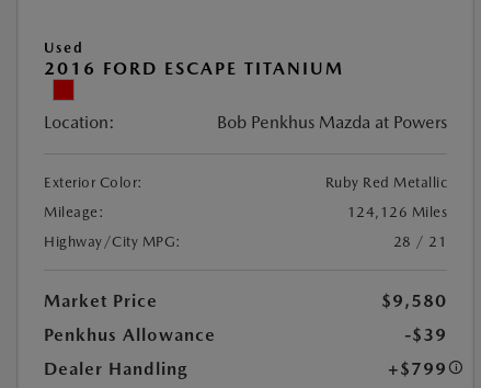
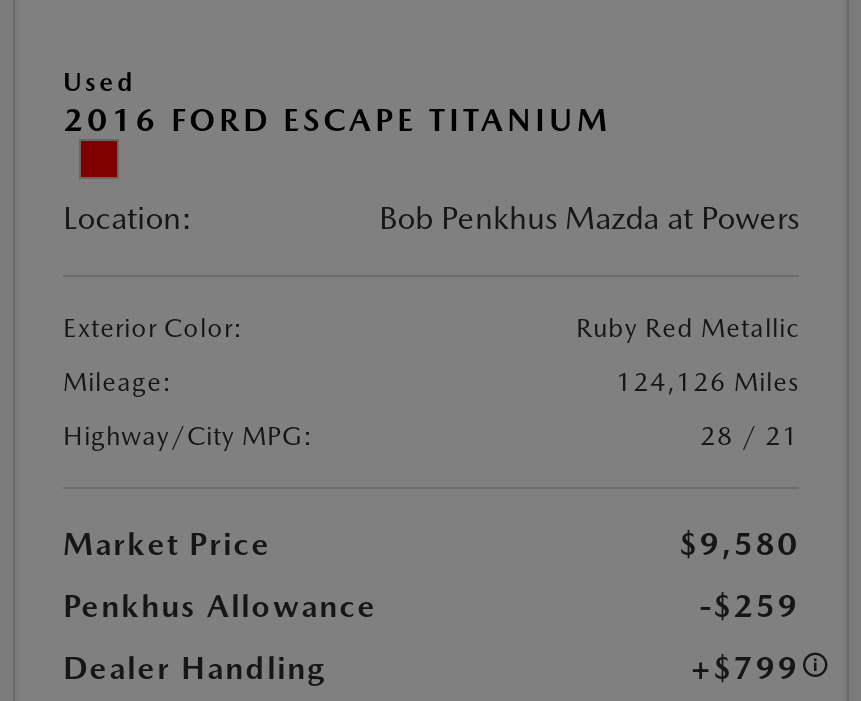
- -$39
+ -$259
